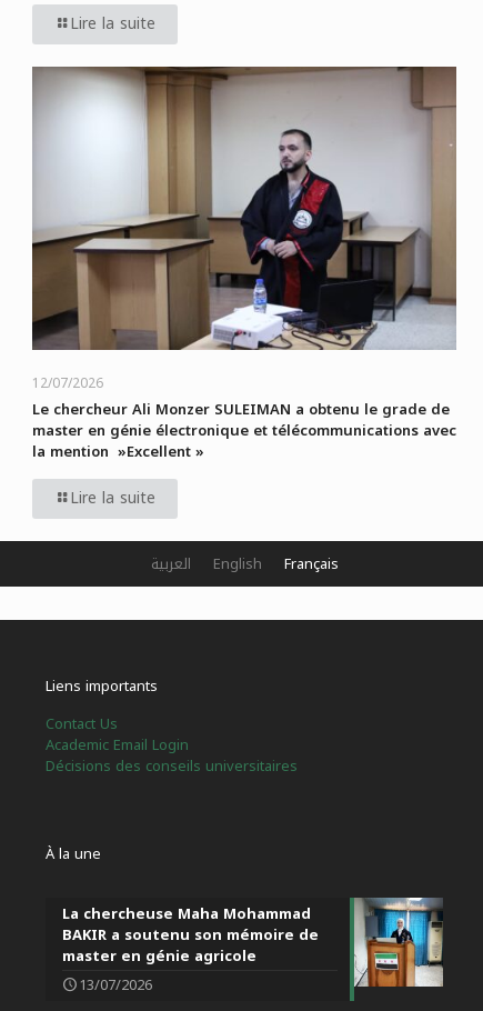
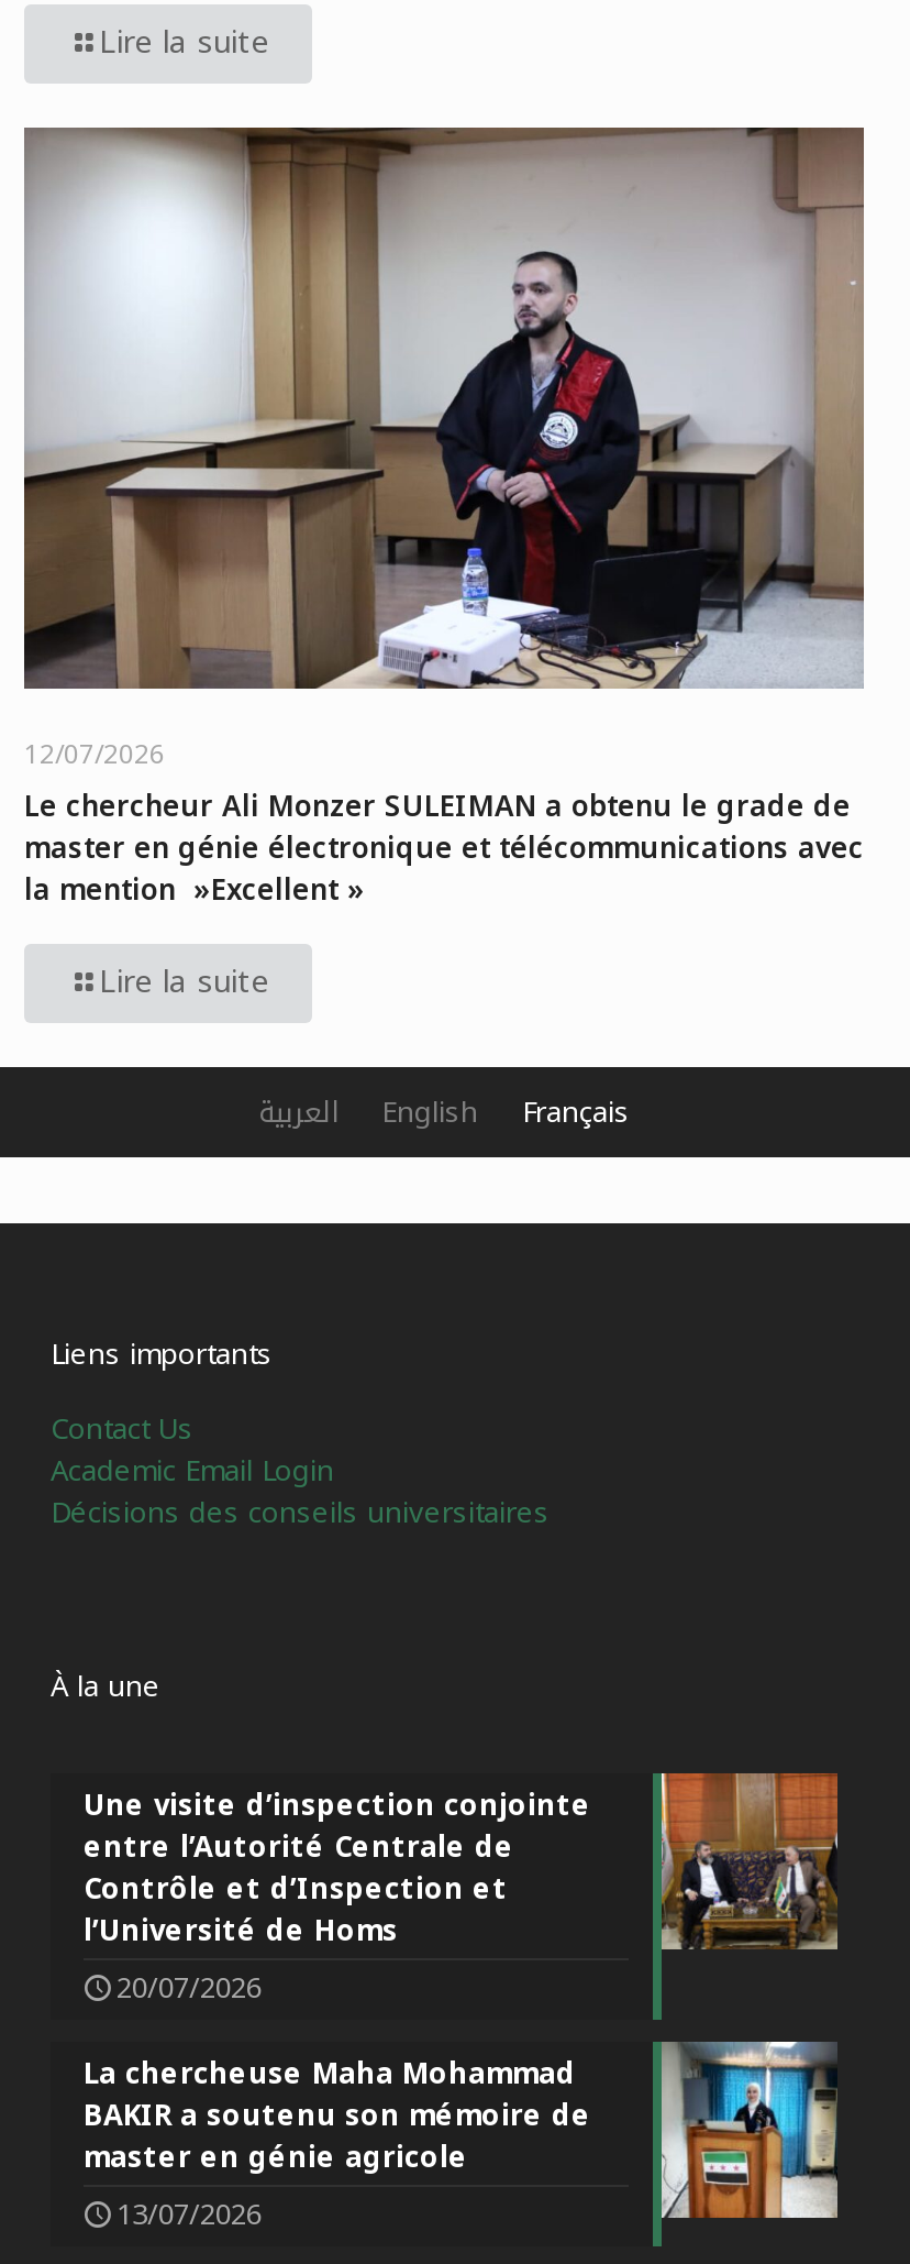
+ [image]
+ Une visite d’inspection conjointe
+ entre l’Autorité Centrale de
+ Contrôle et d’Inspection et
+ l’Université de Homs
+ 20/07/2026
